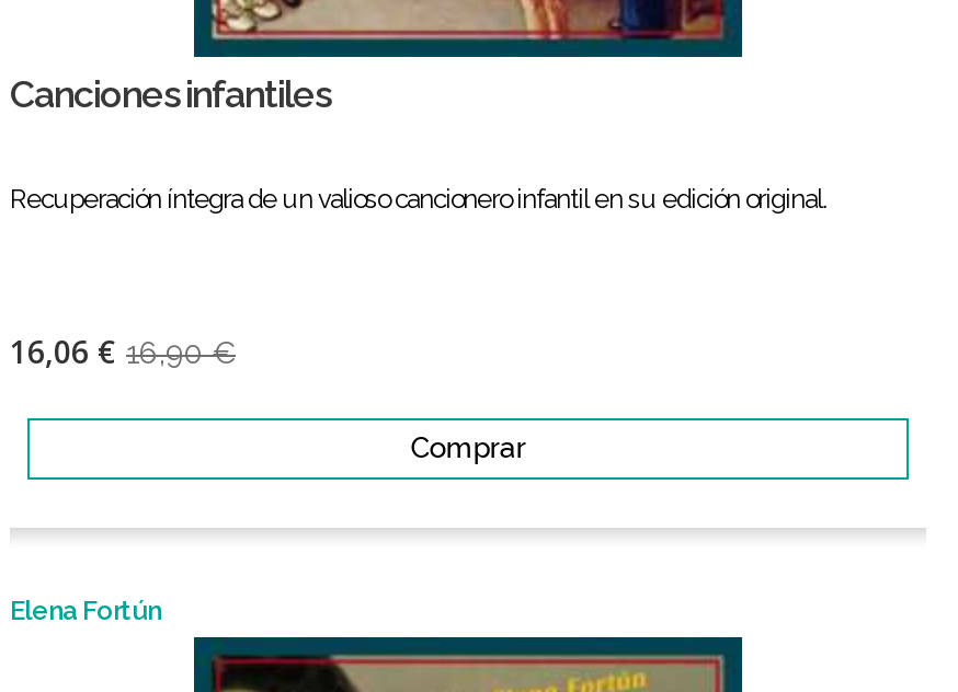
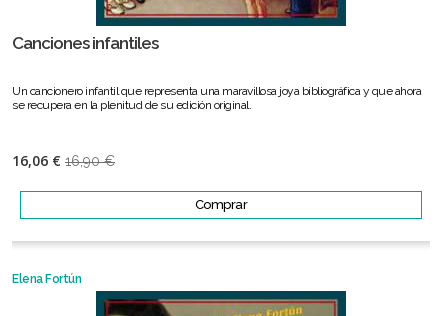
- Recuperación íntegra de un valioso cancionero infantil en su edición original.
+ Un cancionero infantil que representa una maravillosa joya bibliográfica y que ahora
+ se recupera en la plenitud de su edición original.
